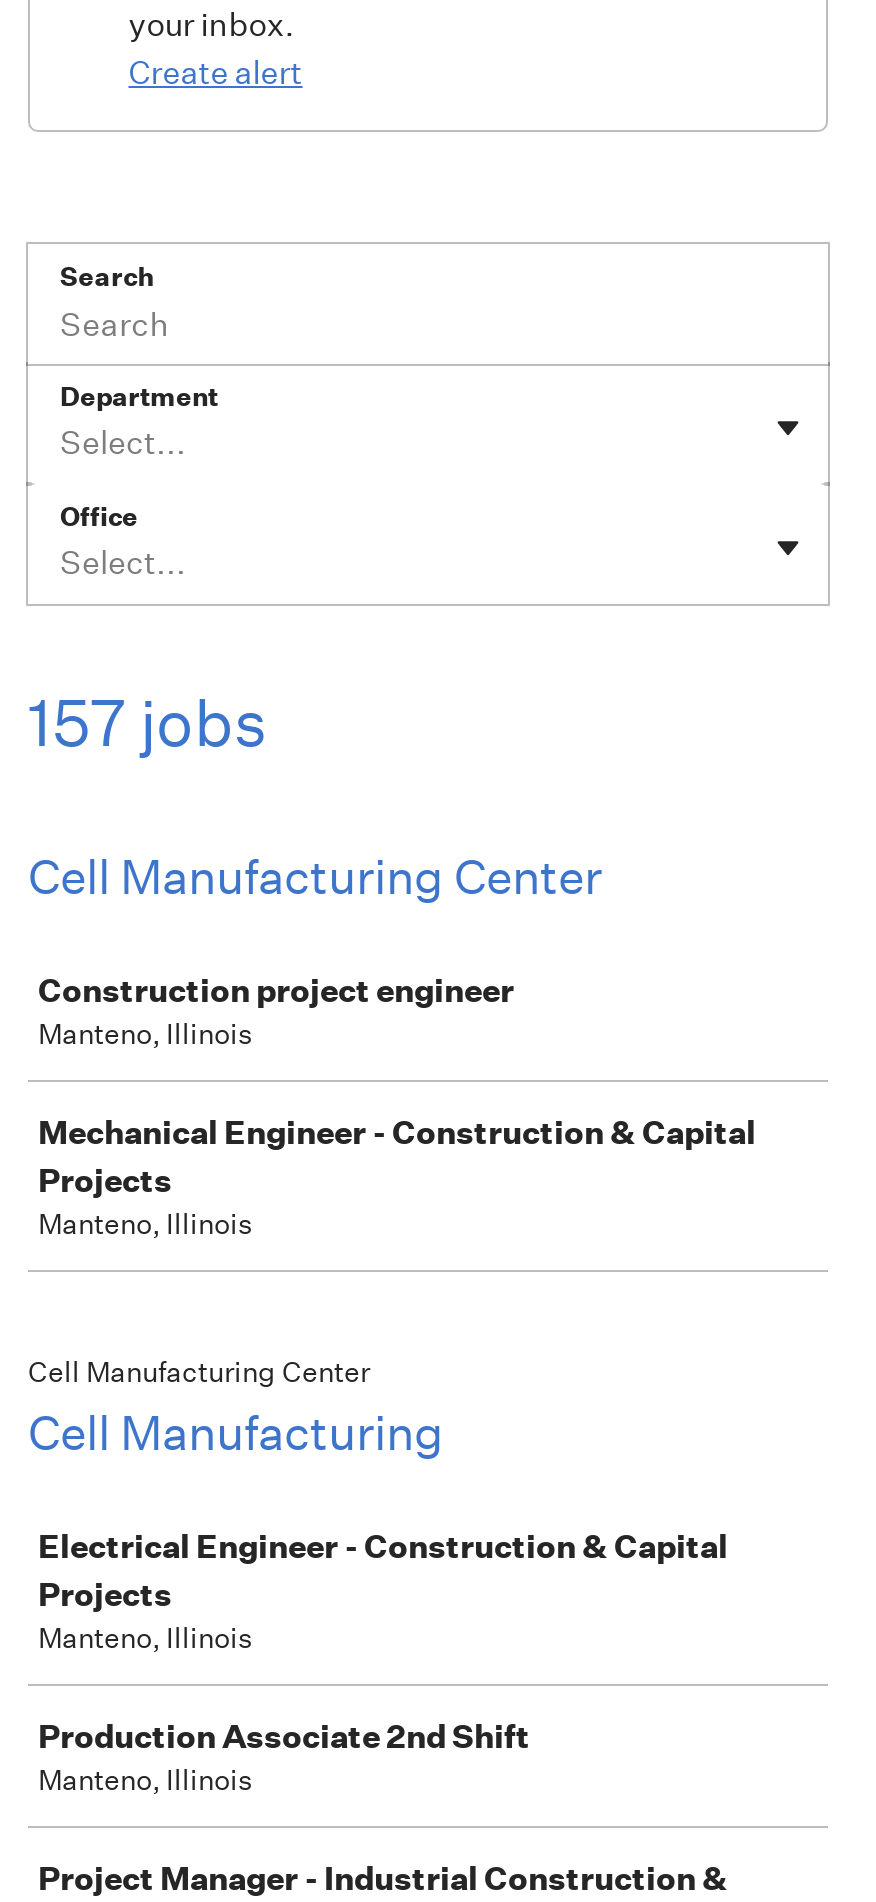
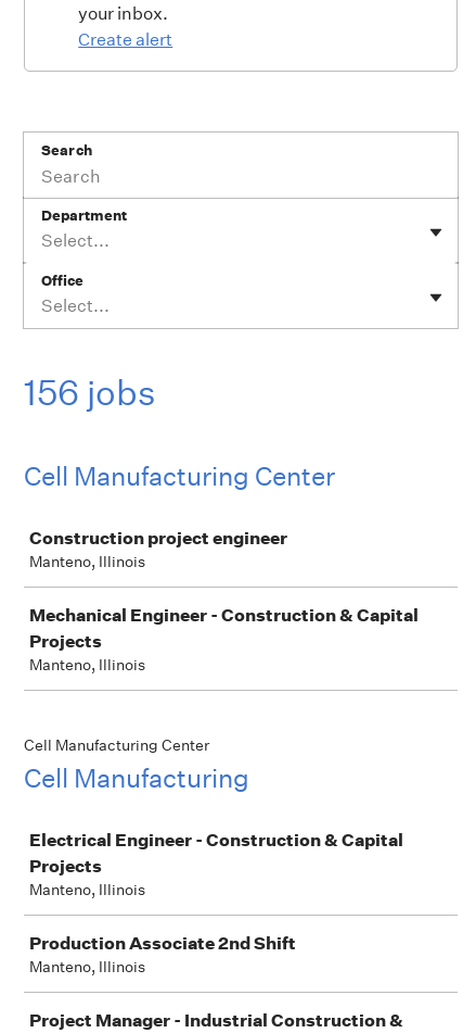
- 157 jobs
+ 156 jobs
